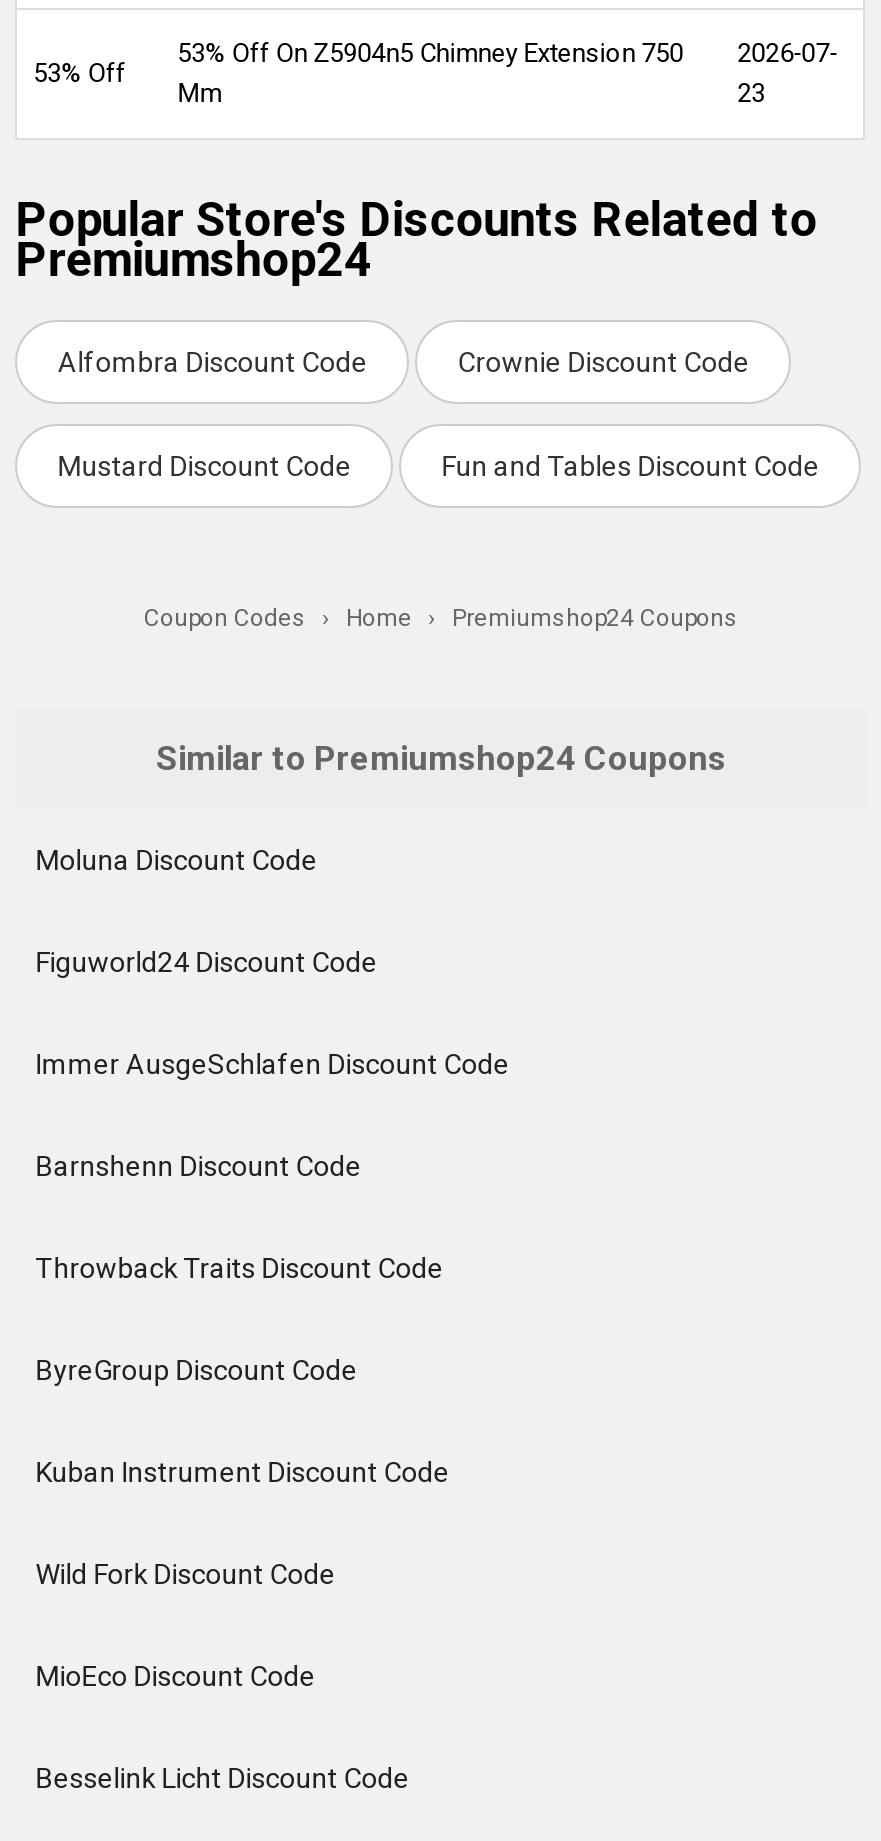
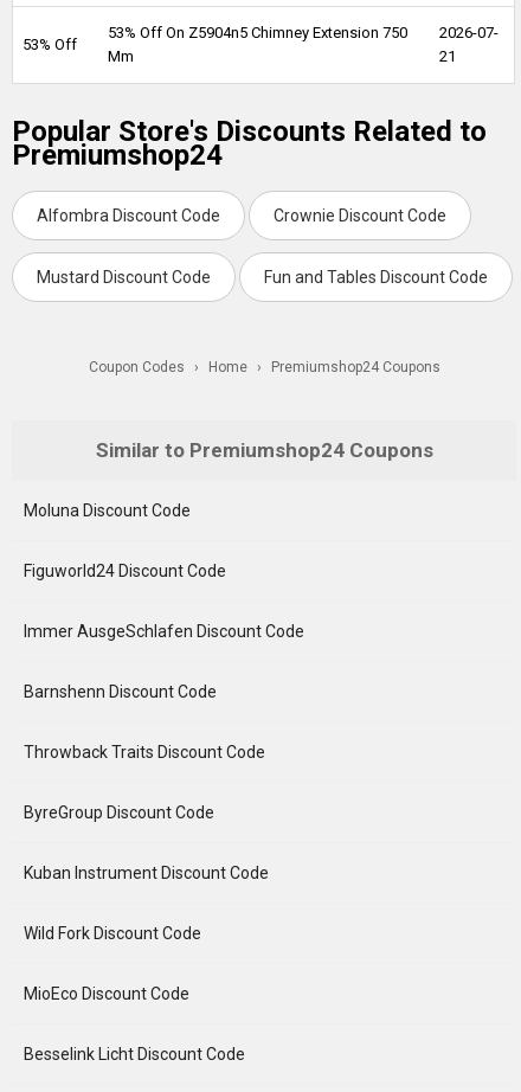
- 23
+ 21
